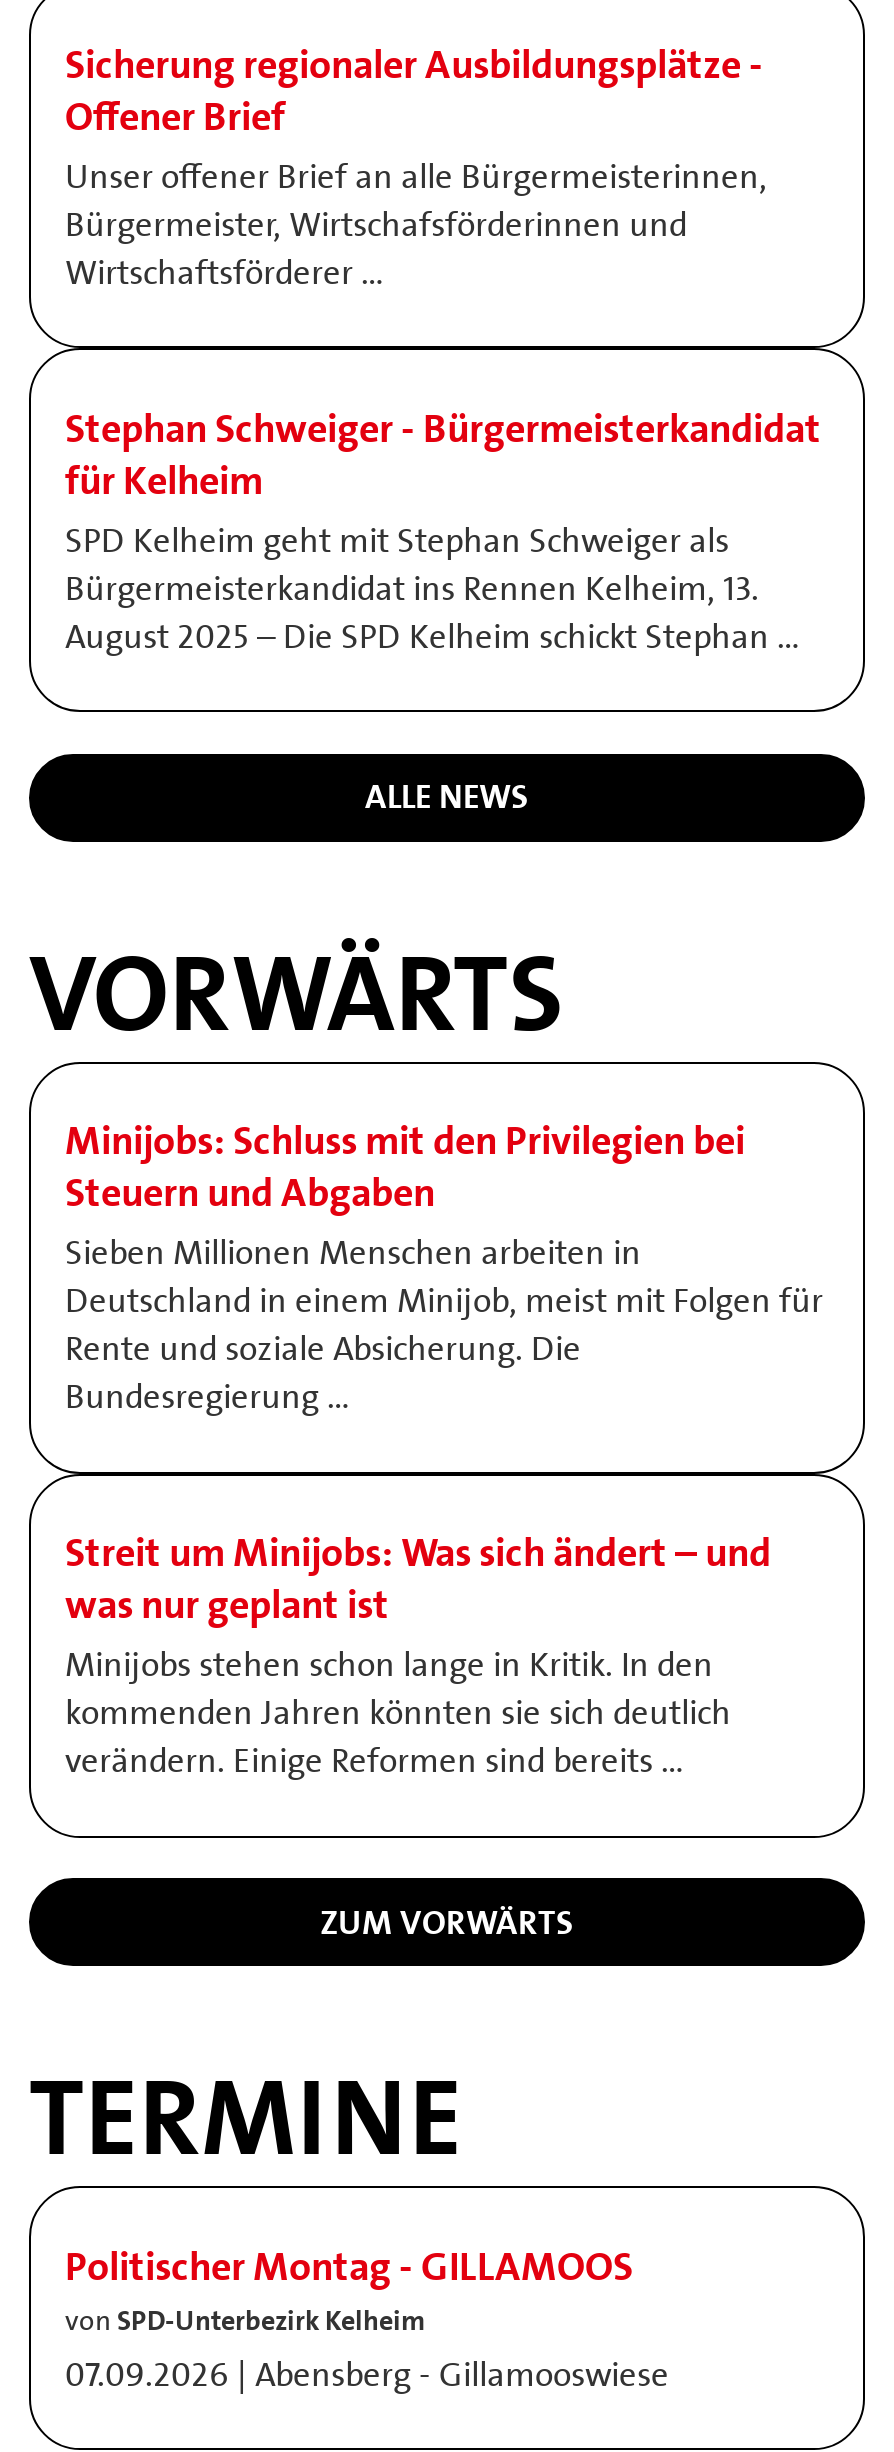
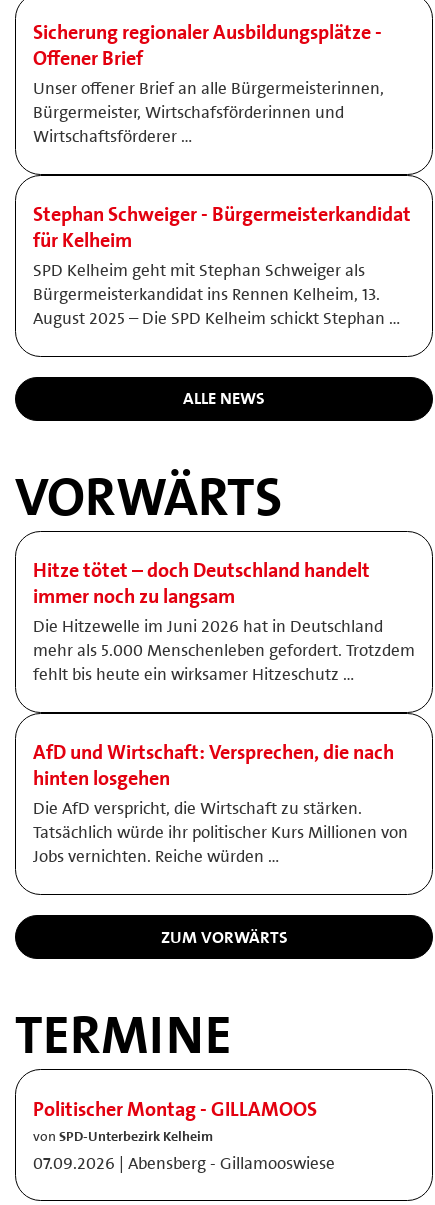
- Minijobs: Schluss mit den Privilegien bei
- Steuern und Abgaben
- Sieben Millionen Menschen arbeiten in
- Deutschland in einem Minijob, meist mit Folgen für
- Rente und soziale Absicherung. Die
- Bundesregierung …
+ Hitze tötet – doch Deutschland handelt
+ immer noch zu langsam
+ Die Hitzewelle im Juni 2026 hat in Deutschland
+ mehr als 5.000 Menschenleben gefordert. Trotzdem
+ fehlt bis heute ein wirksamer Hitzeschutz …

- Streit um Minijobs: Was sich ändert – und
- was nur geplant ist
- Minijobs stehen schon lange in Kritik. In den
- kommenden Jahren könnten sie sich deutlich
- verändern. Einige Reformen sind bereits …
+ AfD und Wirtschaft: Versprechen, die nach
+ hinten losgehen
+ Die AfD verspricht, die Wirtschaft zu stärken.
+ Tatsächlich würde ihr politischer Kurs Millionen von
+ Jobs vernichten. Reiche würden …
